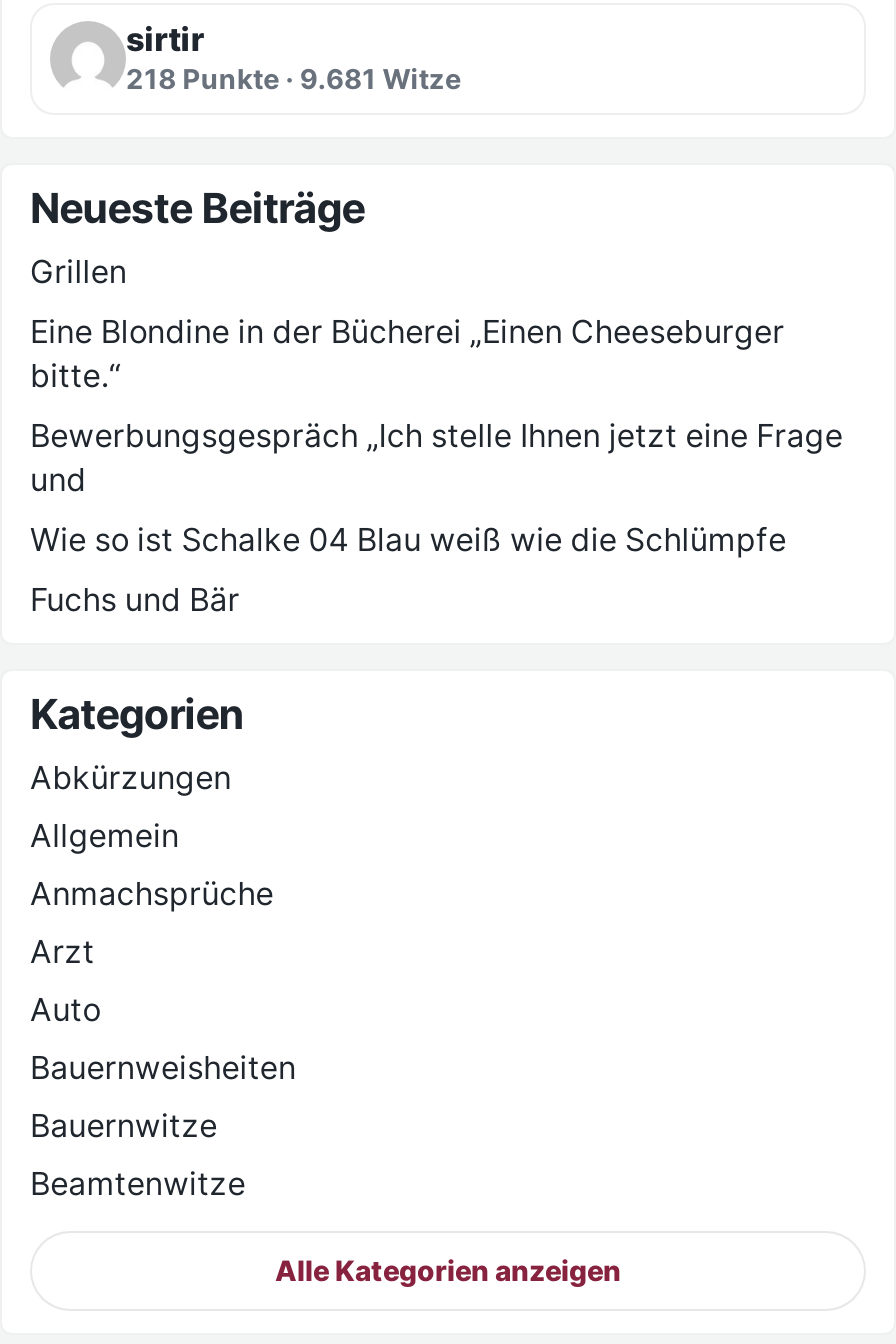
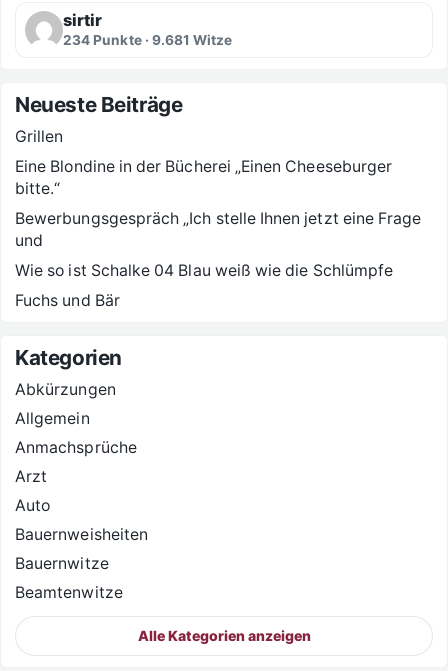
- 218 Punkte · 9.681 Witze
+ 234 Punkte · 9.681 Witze
